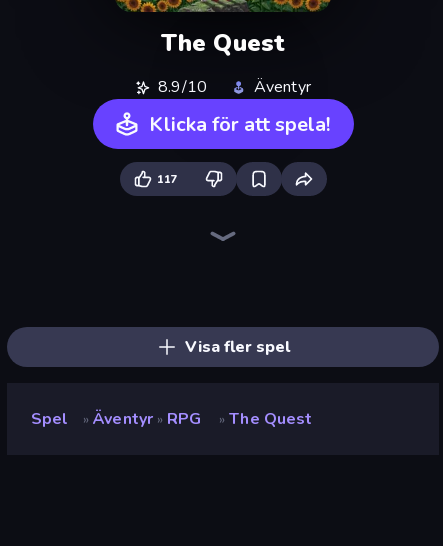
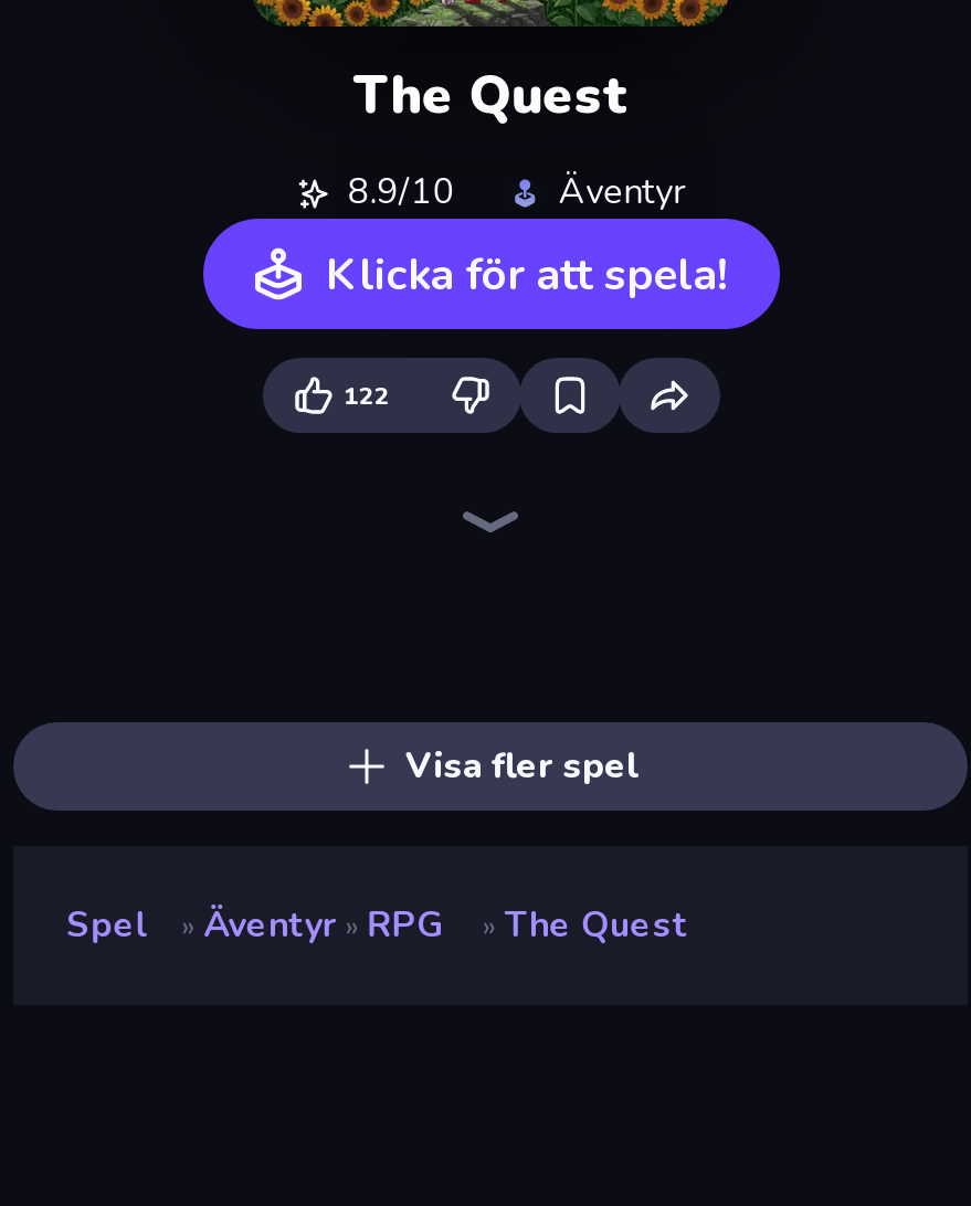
- 117
+ 122
